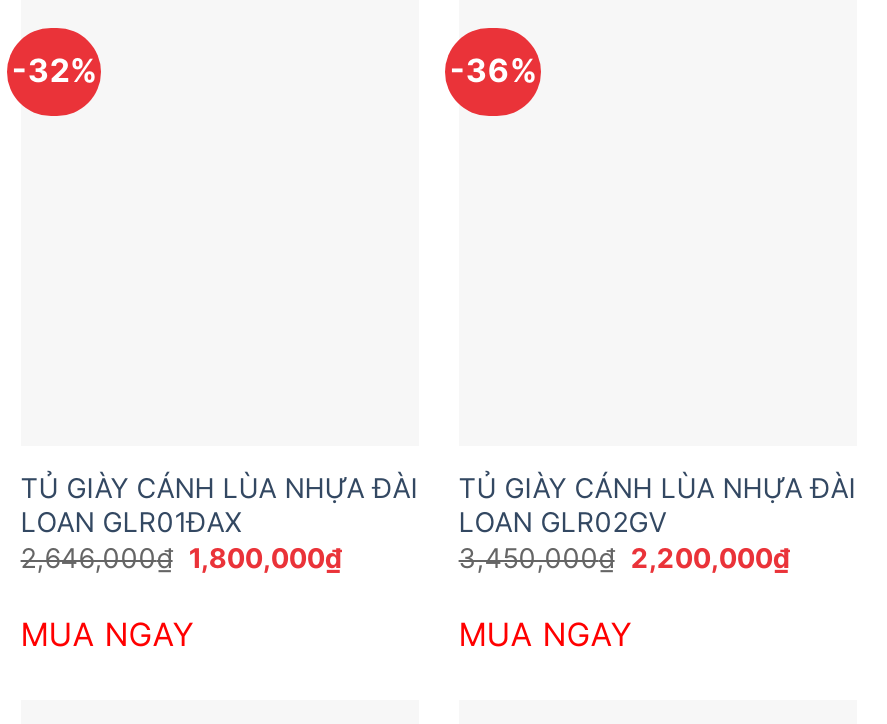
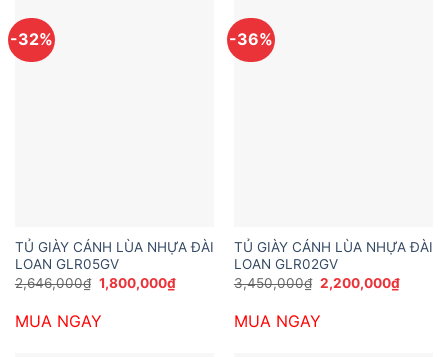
- LOAN GLR01ĐAX
+ LOAN GLR05GV
